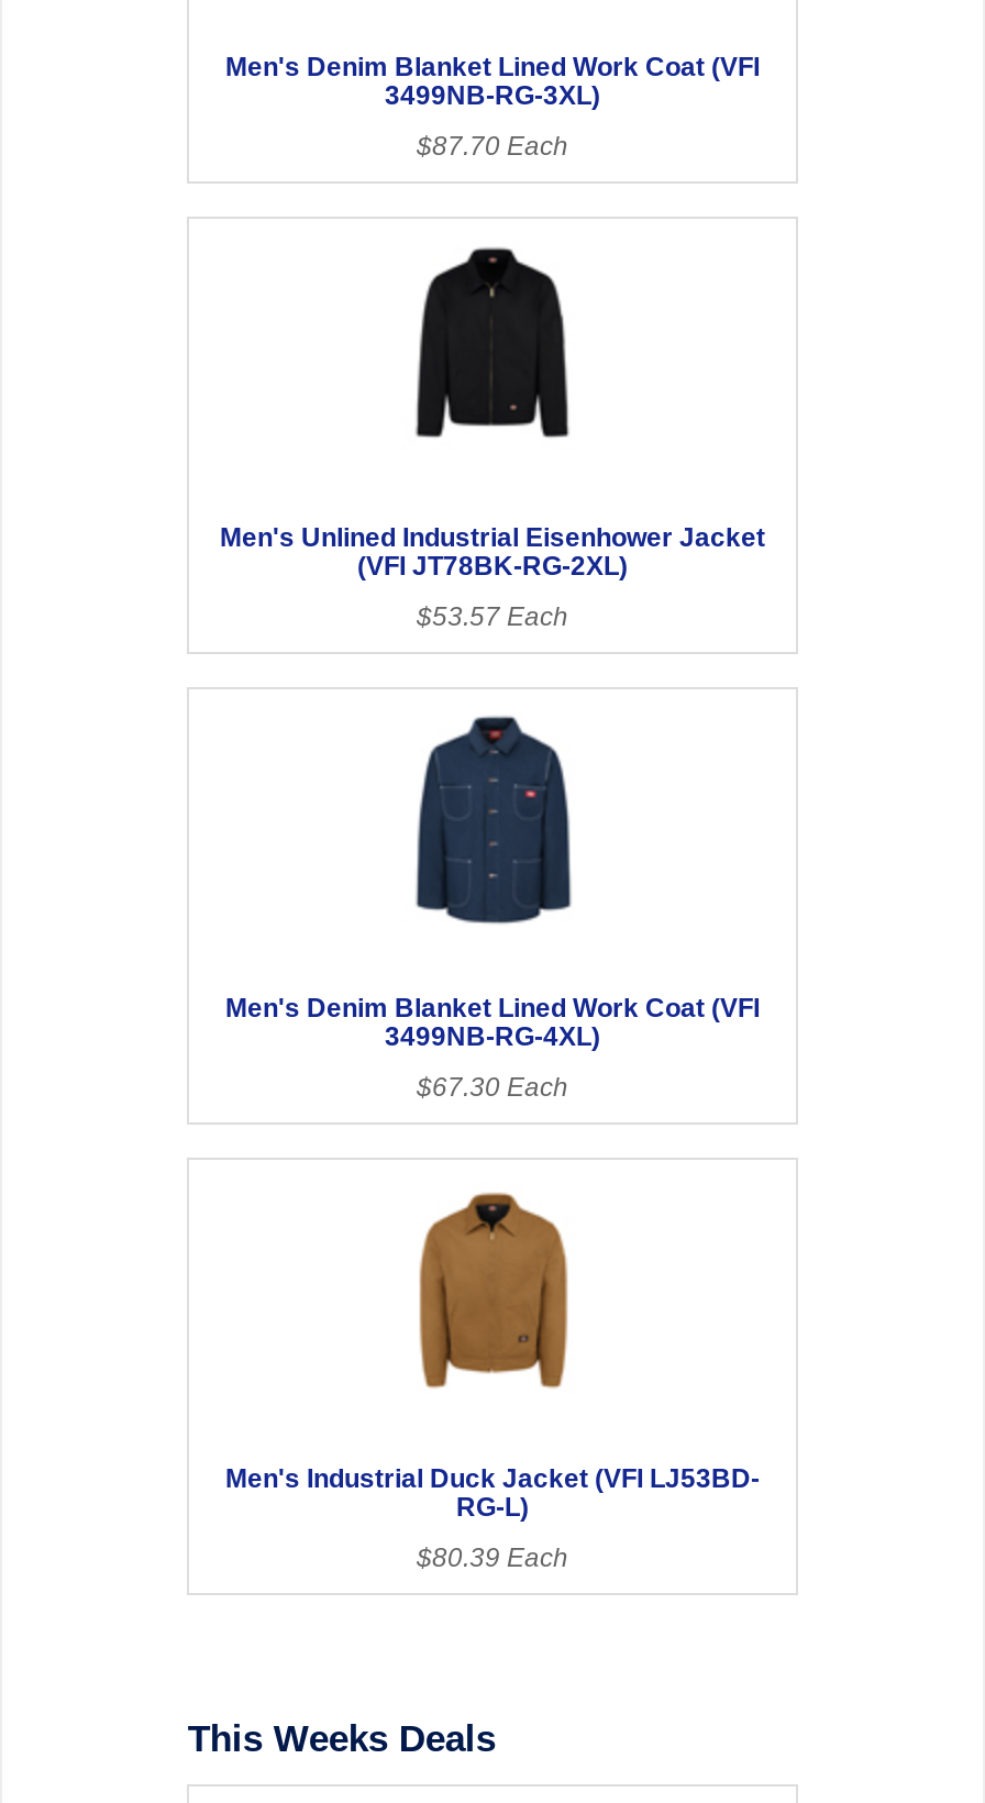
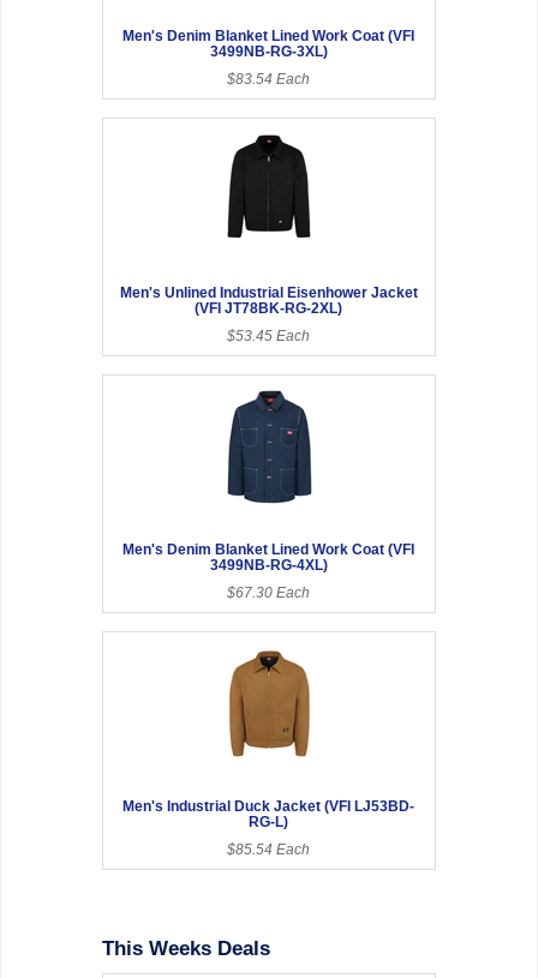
- $87.70 Each
+ $83.54 Each

- $53.57 Each
+ $53.45 Each

- $80.39 Each
+ $85.54 Each
